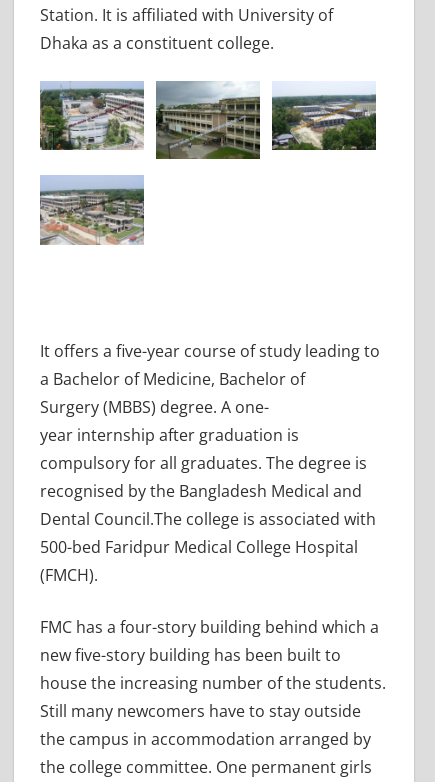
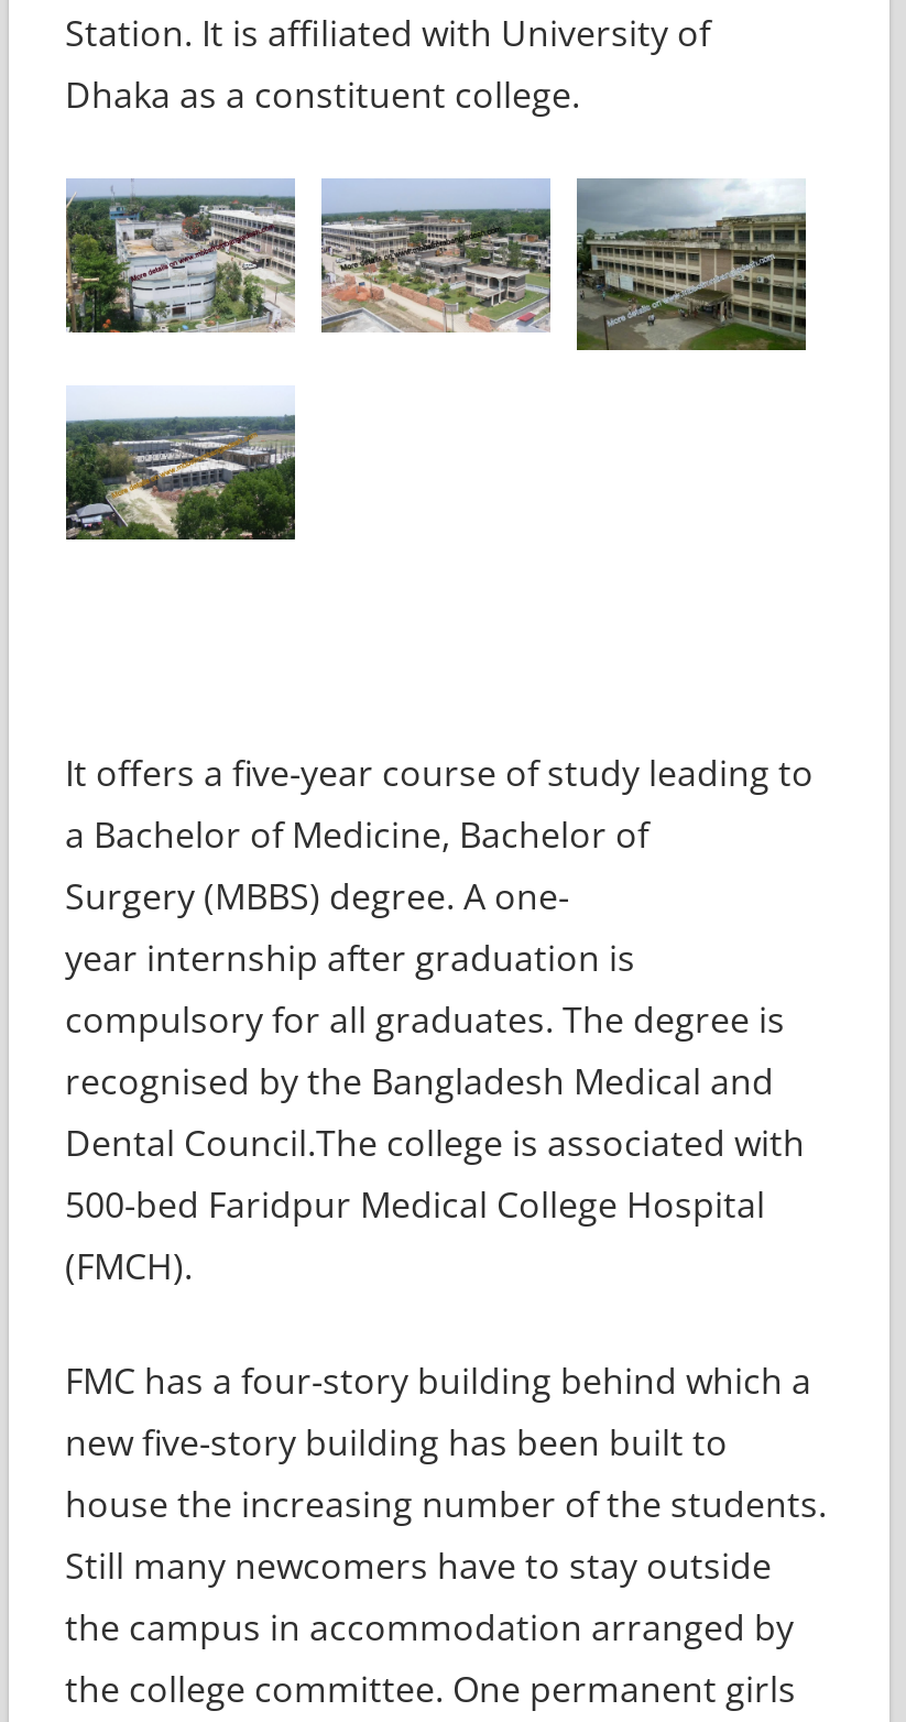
- [image]
+ [image]

- [image]
+ [image]

- [image]
+ [image]
